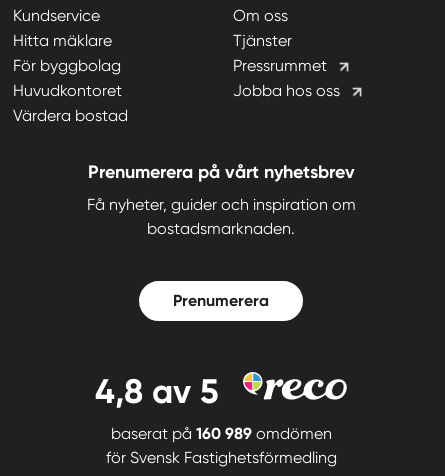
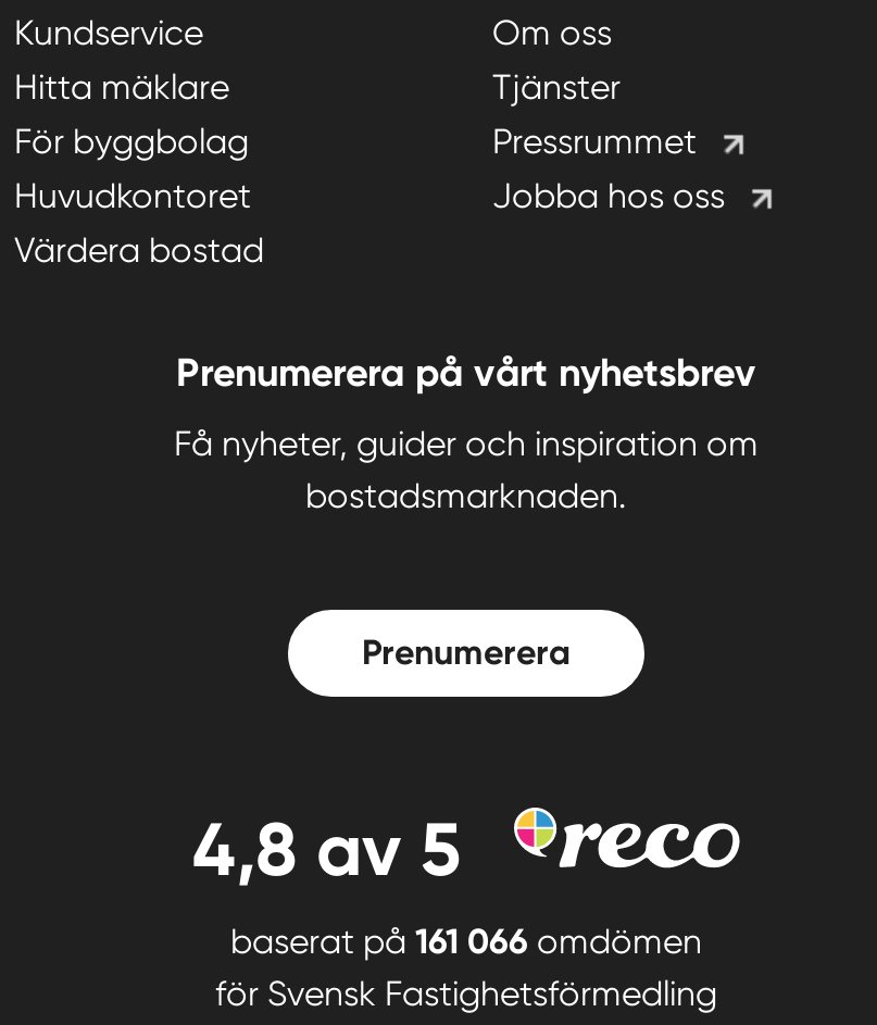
- baserat på 160 989 omdömen
+ baserat på 161 066 omdömen
